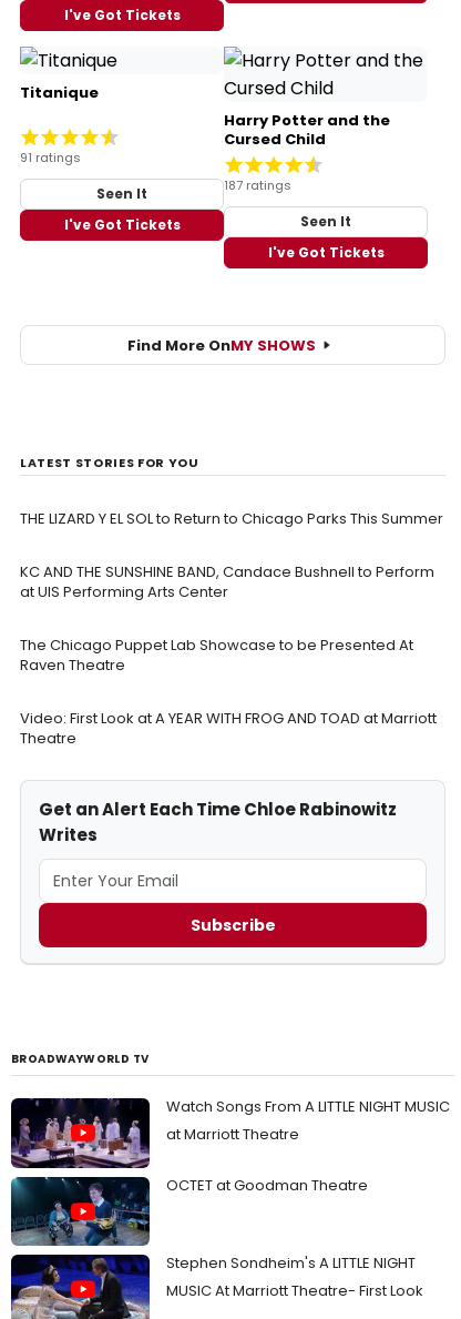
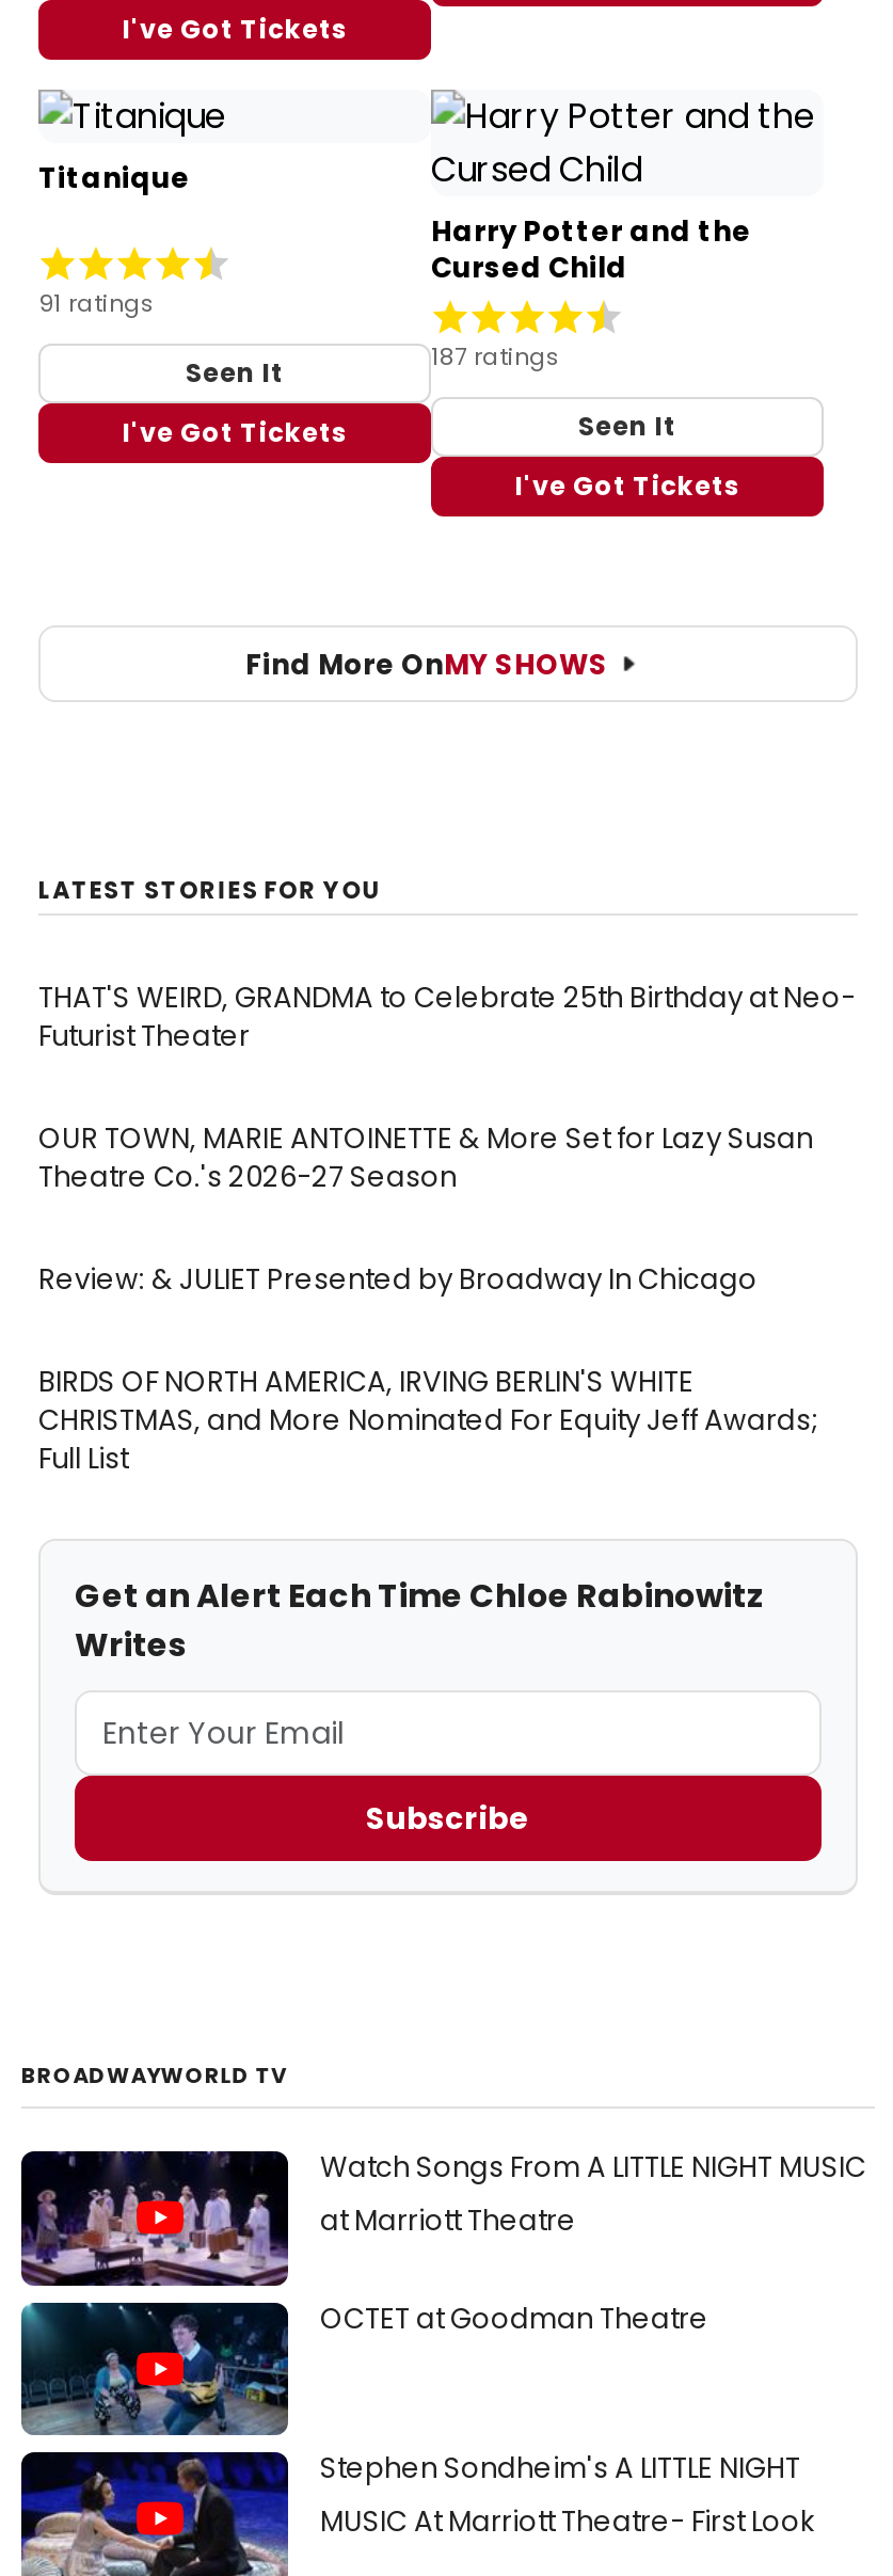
- THE LIZARD Y EL SOL to Return to Chicago Parks This Summer
+ THAT'S WEIRD, GRANDMA to Celebrate 25th Birthday at Neo-
+ Futurist Theater

- KC AND THE SUNSHINE BAND, Candace Bushnell to Perform
- at UIS Performing Arts Center
+ OUR TOWN, MARIE ANTOINETTE & More Set for Lazy Susan
+ Theatre Co.'s 2026-27 Season

- The Chicago Puppet Lab Showcase to be Presented At
- Raven Theatre
+ Review: & JULIET Presented by Broadway In Chicago

- Video: First Look at A YEAR WITH FROG AND TOAD at Marriott
- Theatre
+ BIRDS OF NORTH AMERICA, IRVING BERLIN'S WHITE
+ CHRISTMAS, and More Nominated For Equity Jeff Awards;
+ Full List
